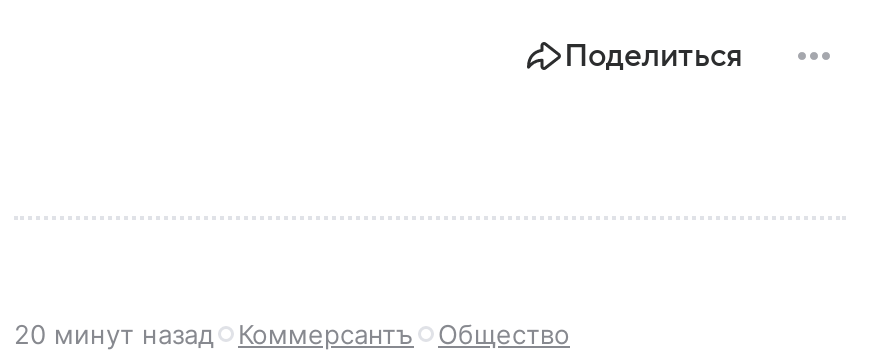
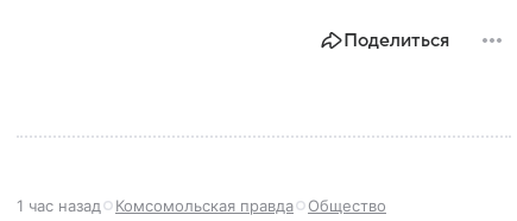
- 20 минут назад
- Коммерсантъ
+ 1 час назад
+ Комсомольская правда
